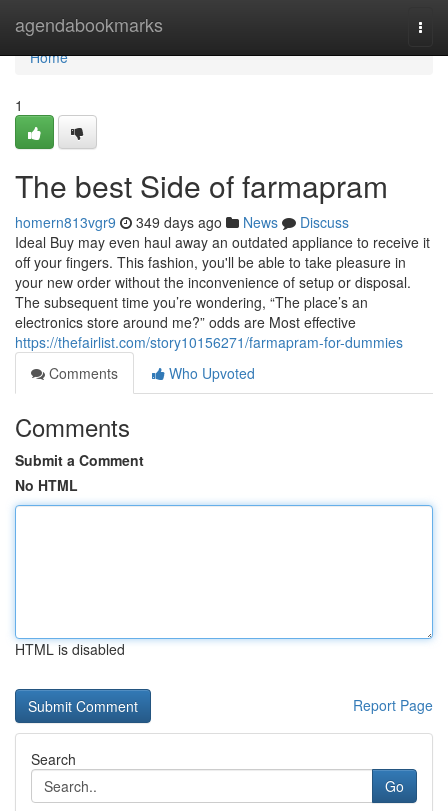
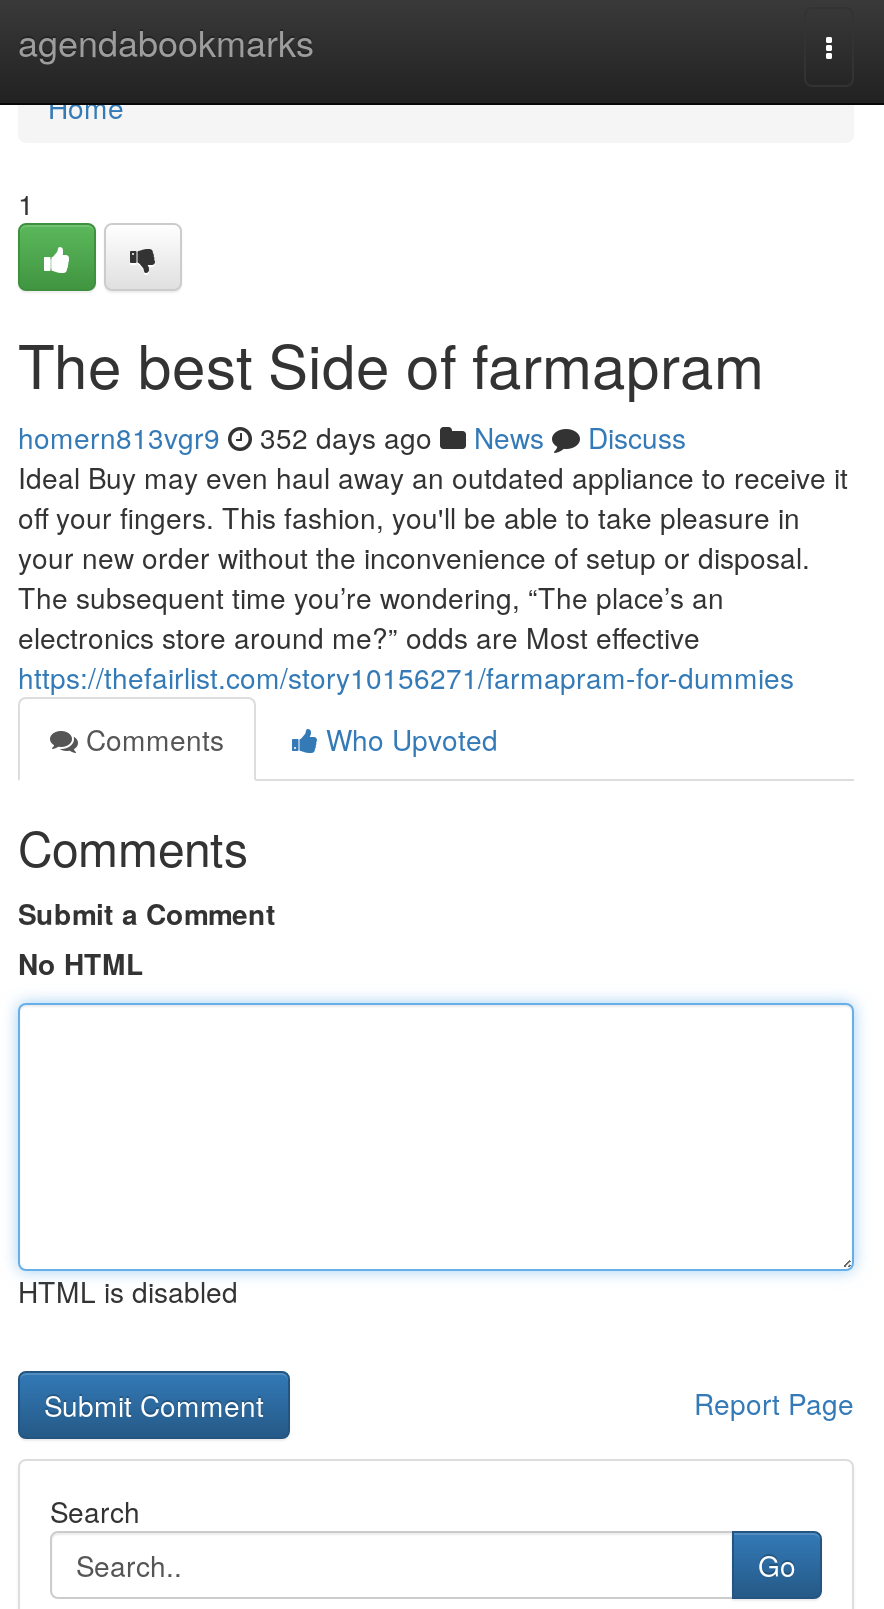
- homern813vgr9 349 days ago News Discuss
+ homern813vgr9 352 days ago News Discuss
